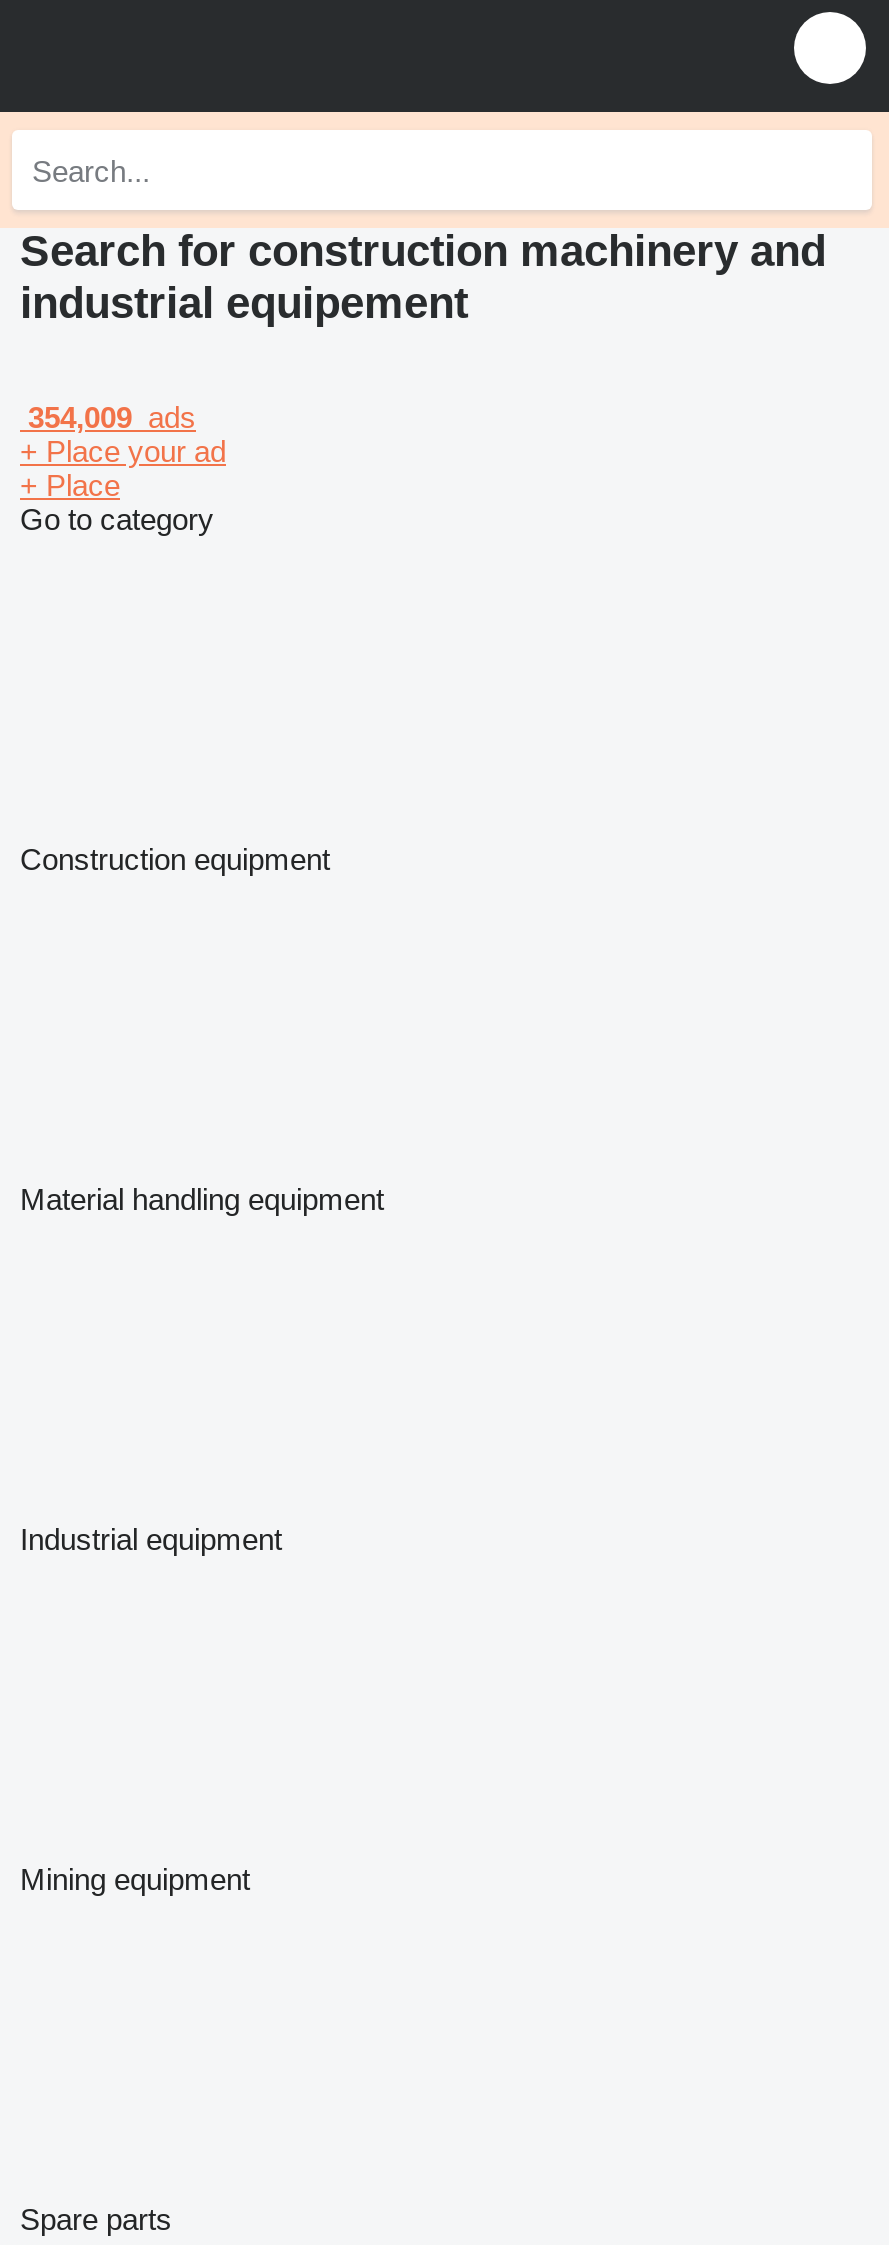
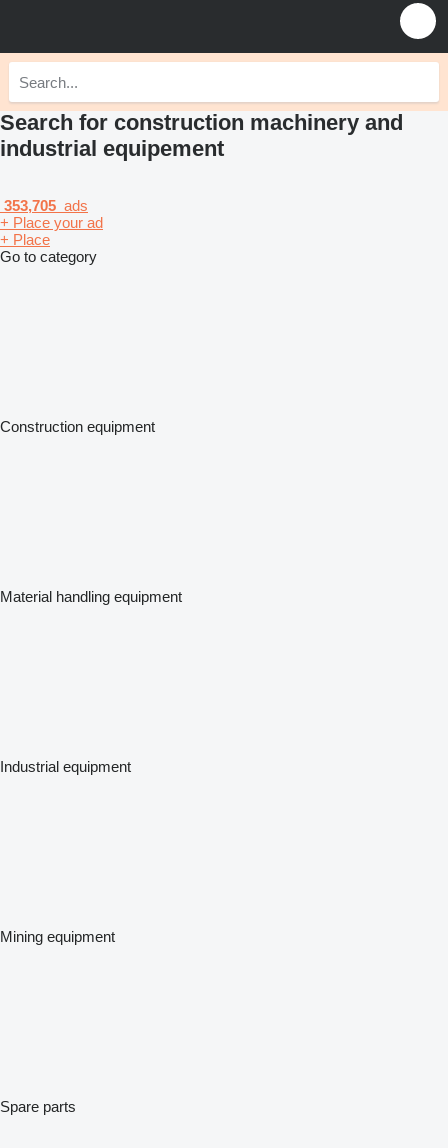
- 354,009 ads
+ 353,705 ads
